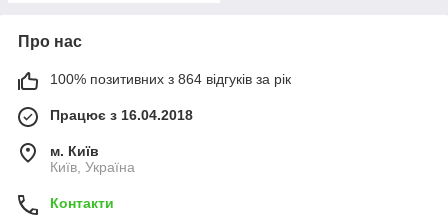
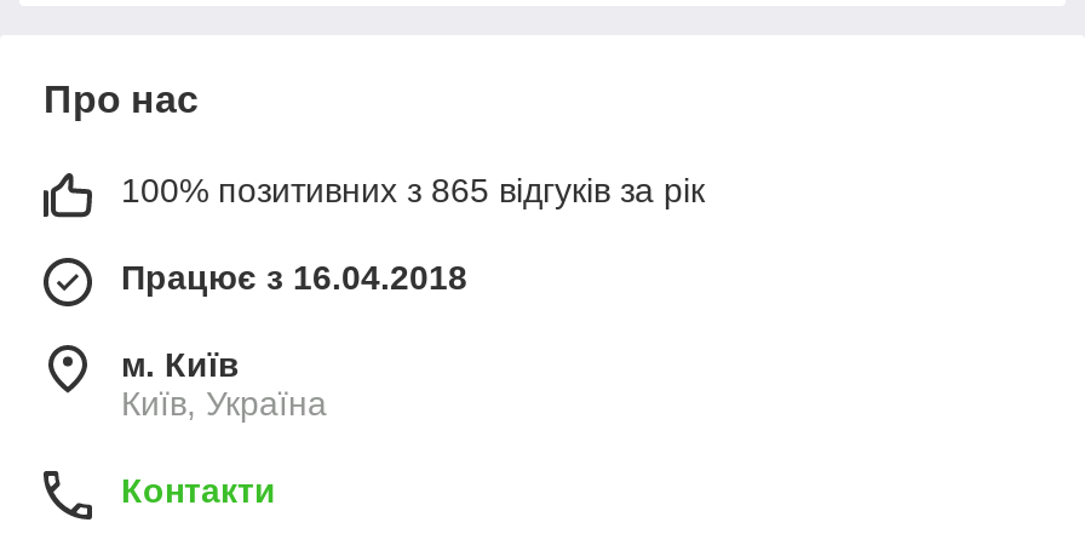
- 100% позитивних з 864 відгуків за рік
+ 100% позитивних з 865 відгуків за рік
